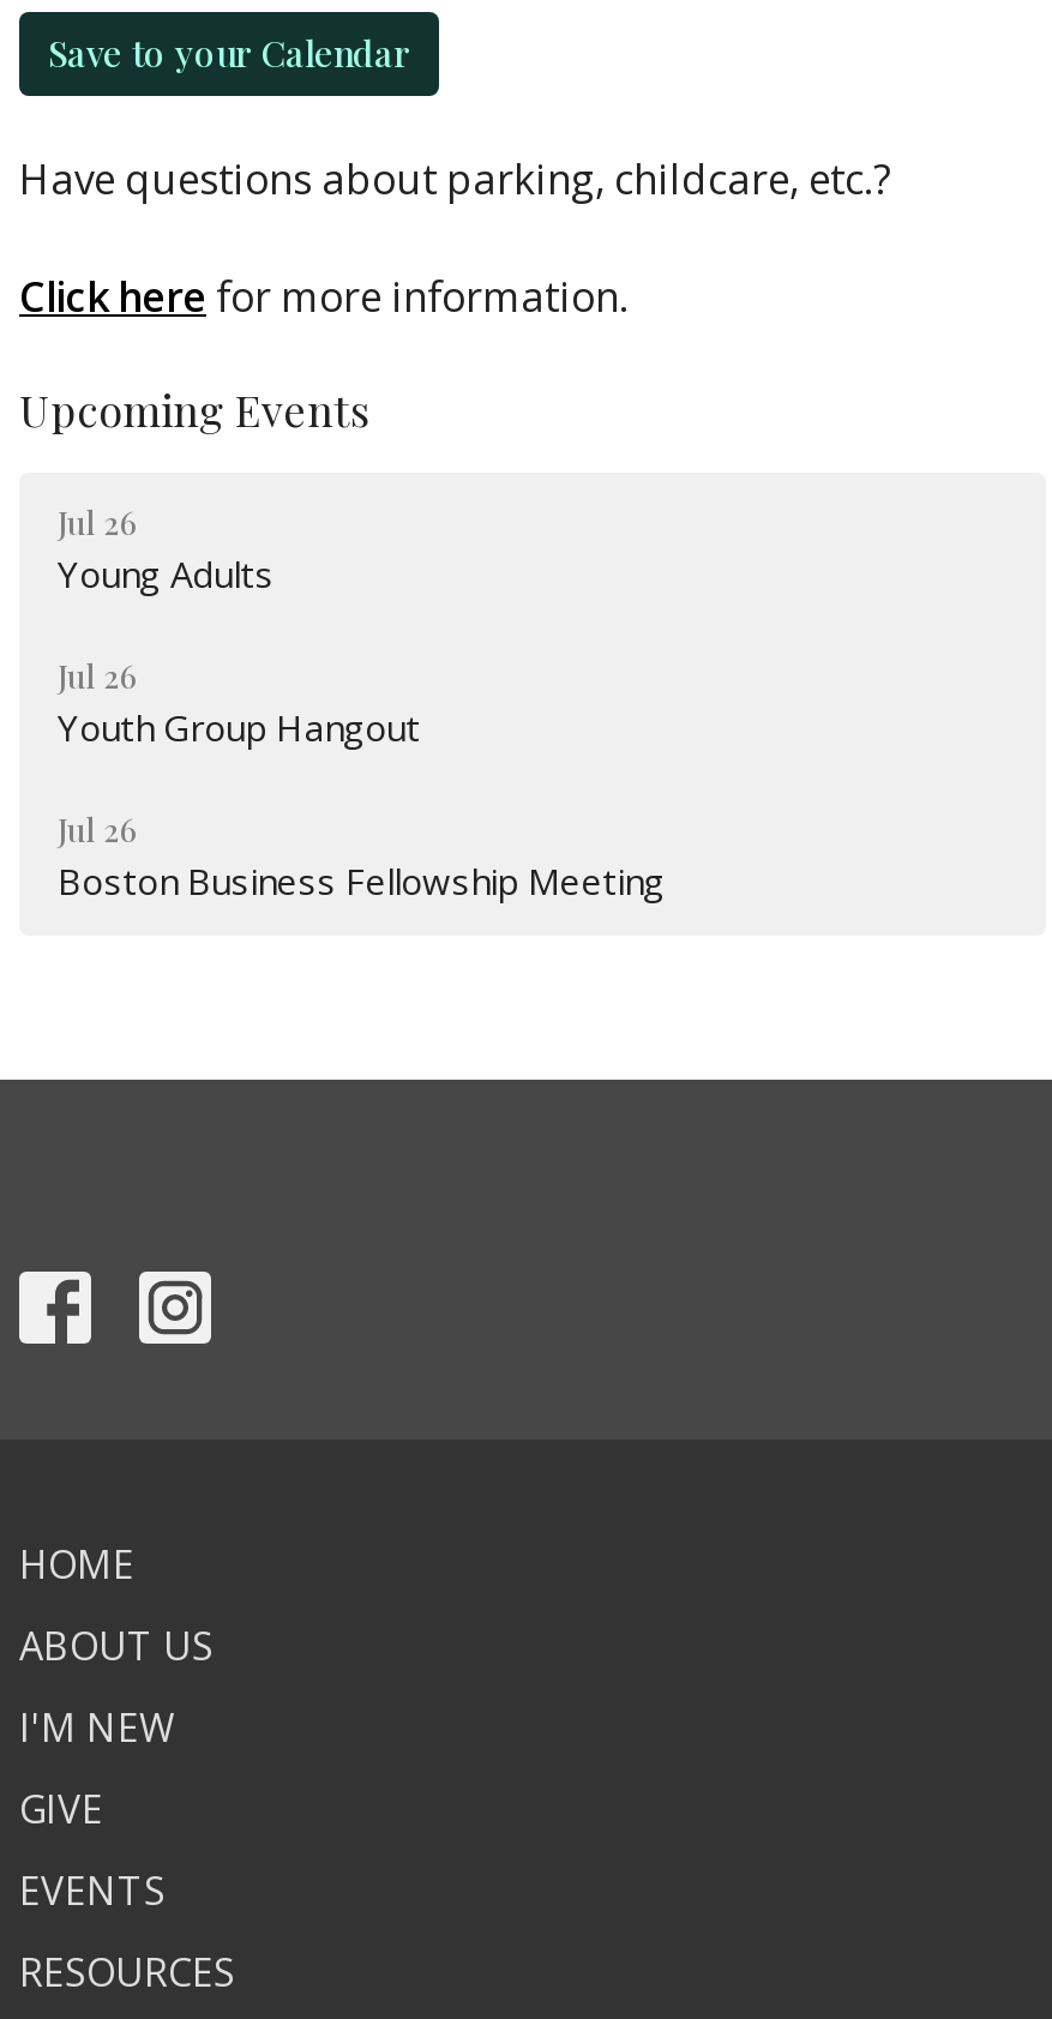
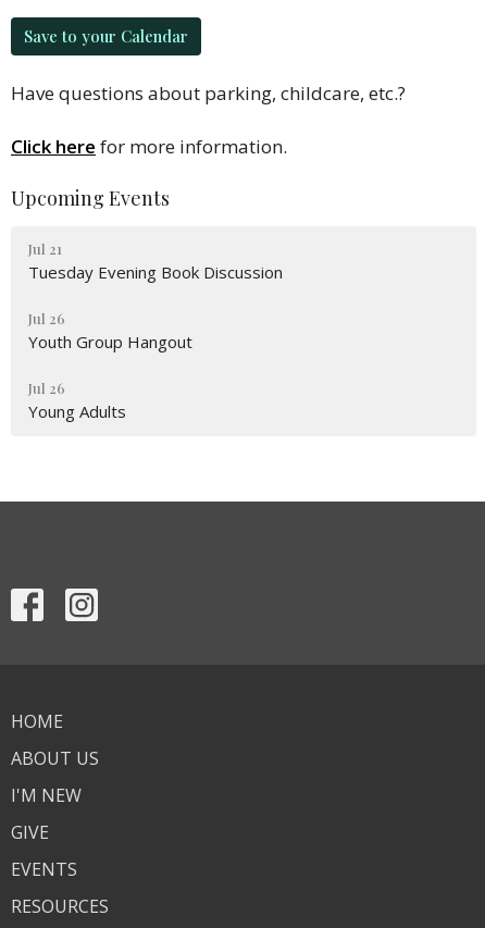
- Jul 26
- Young Adults
+ Jul 21
+ Tuesday Evening Book Discussion

- Boston Business Fellowship Meeting
+ Young Adults
